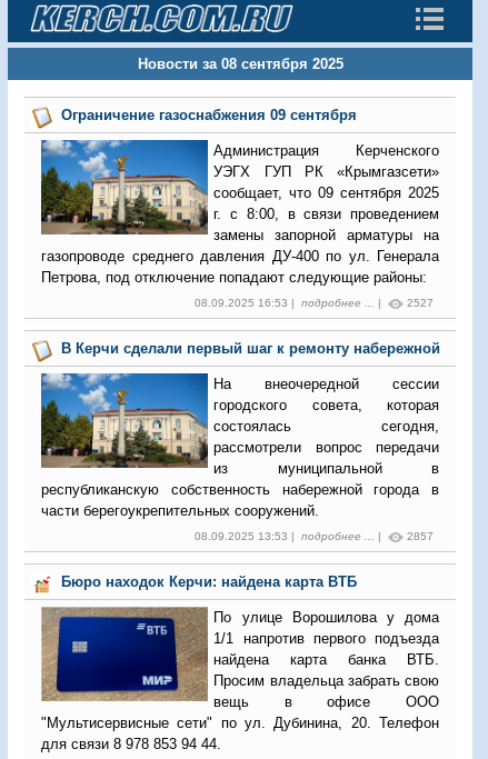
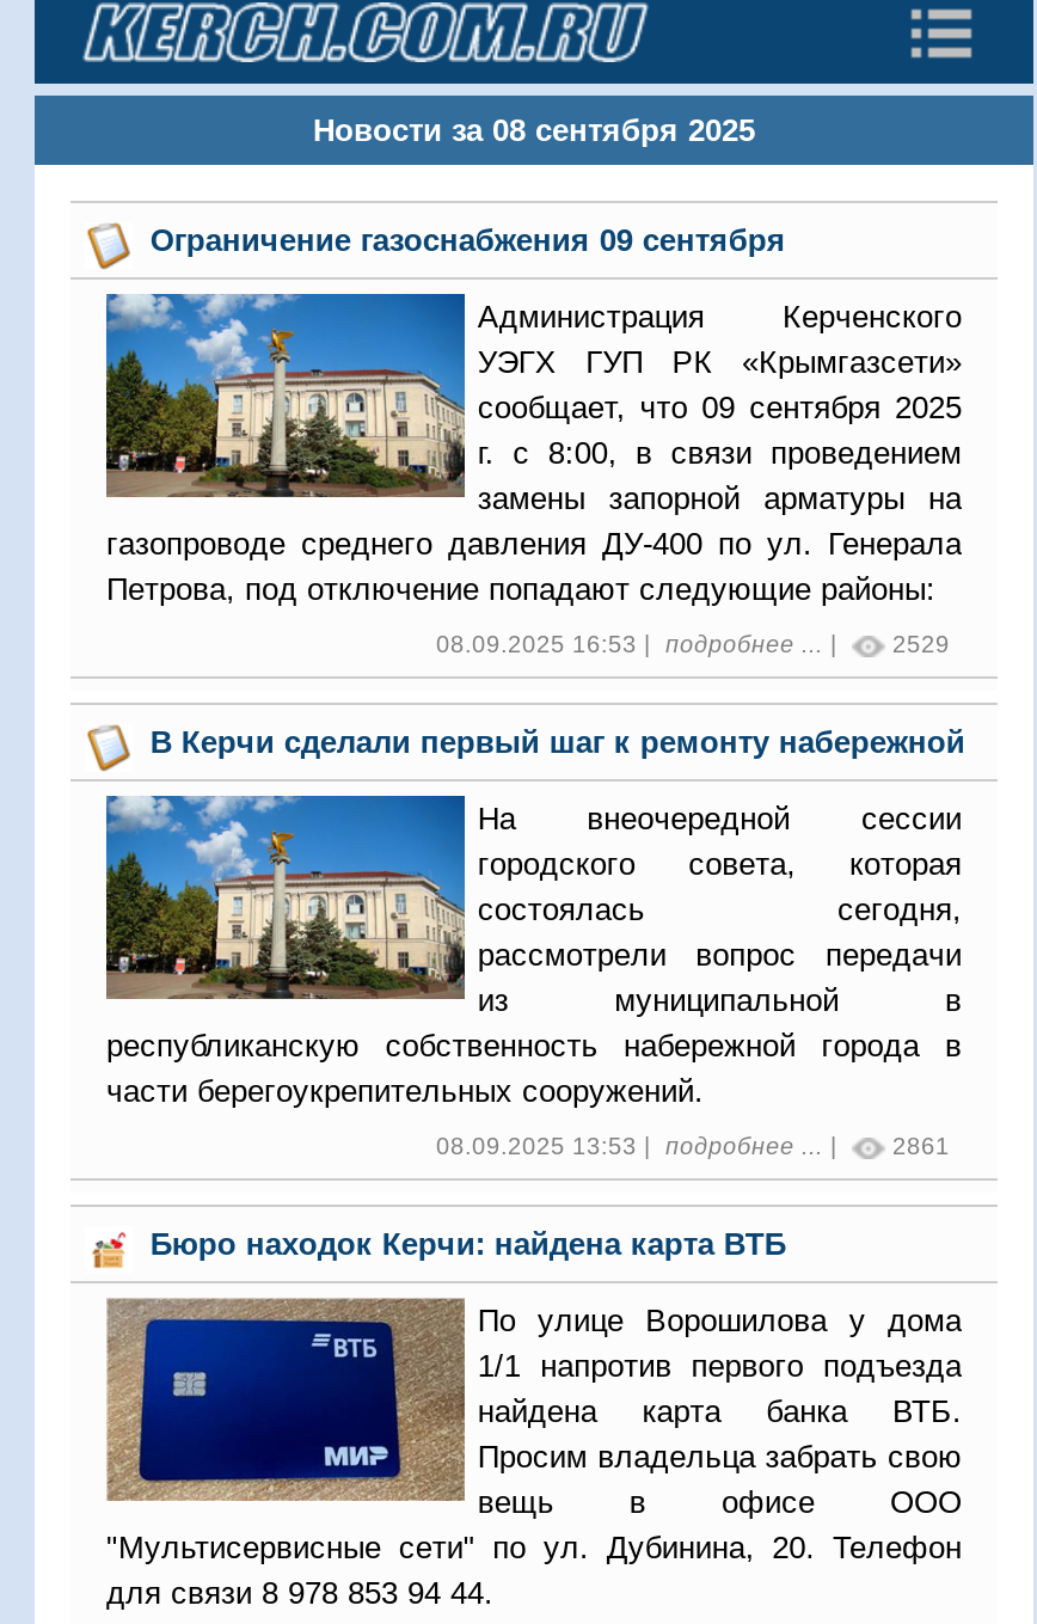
- 2527
+ 2529

- 2857
+ 2861
